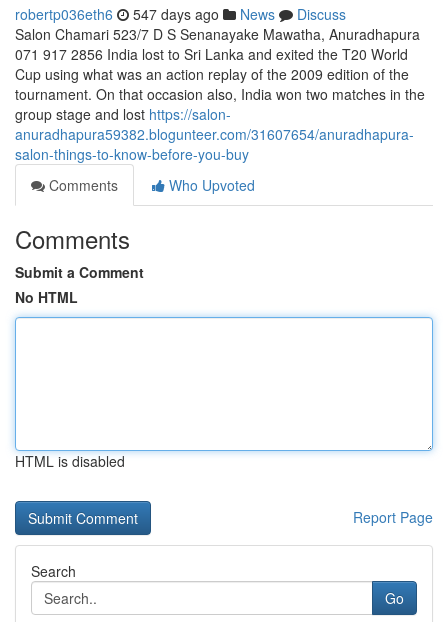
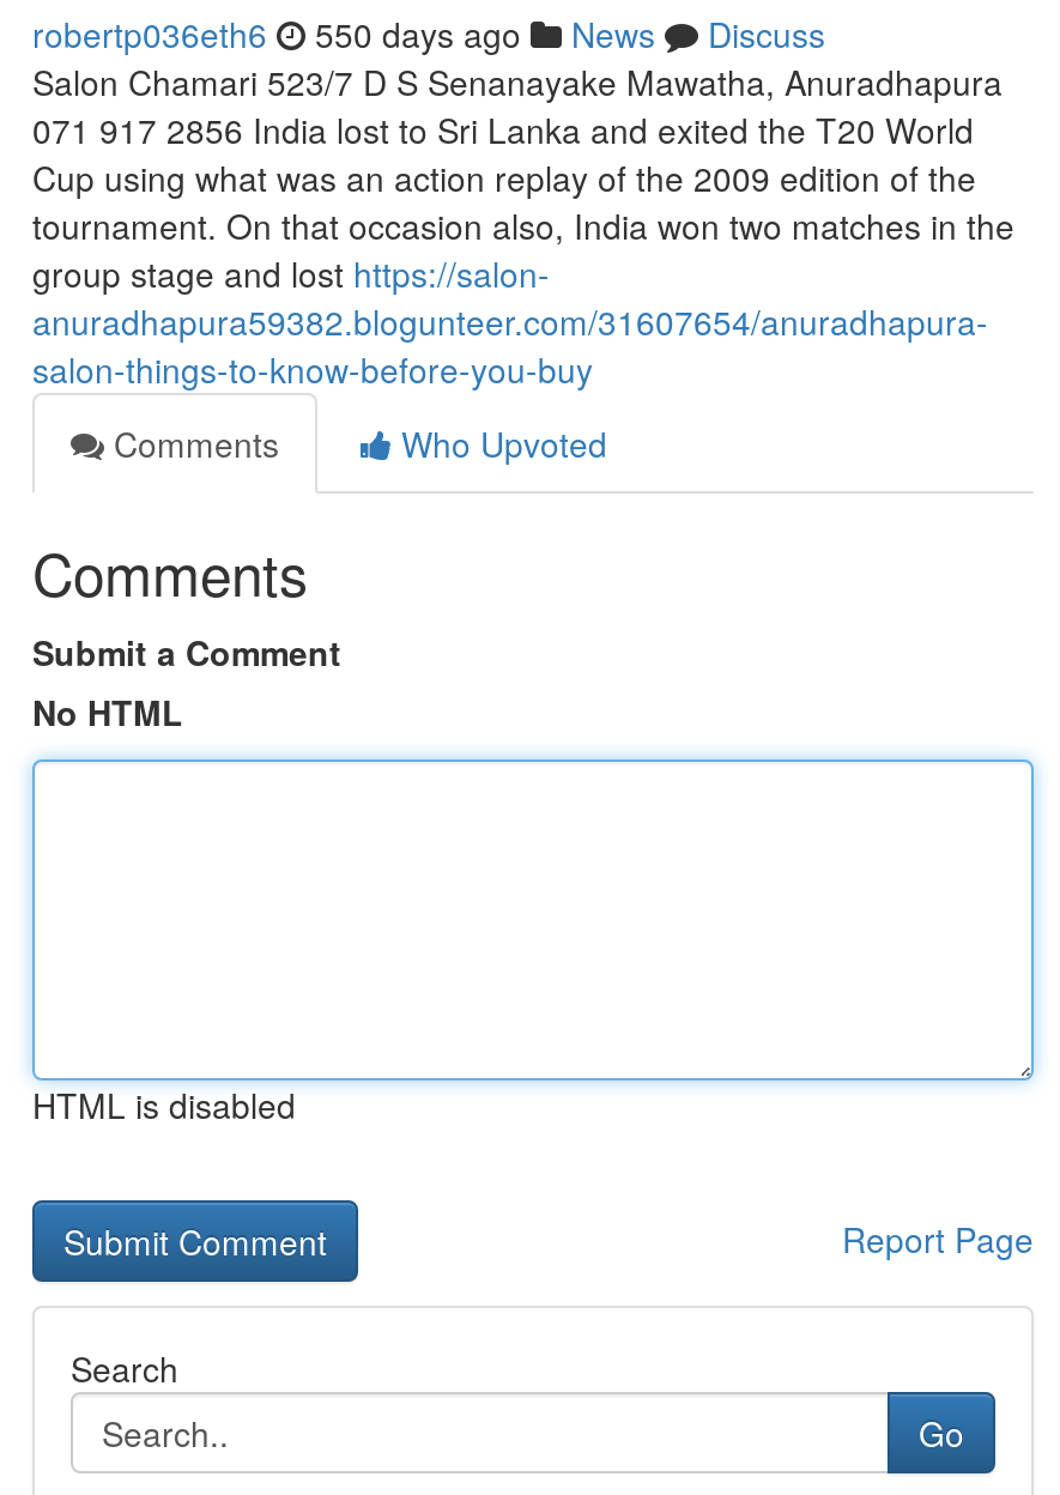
- robertp036eth6 547 days ago News Discuss
+ robertp036eth6 550 days ago News Discuss
